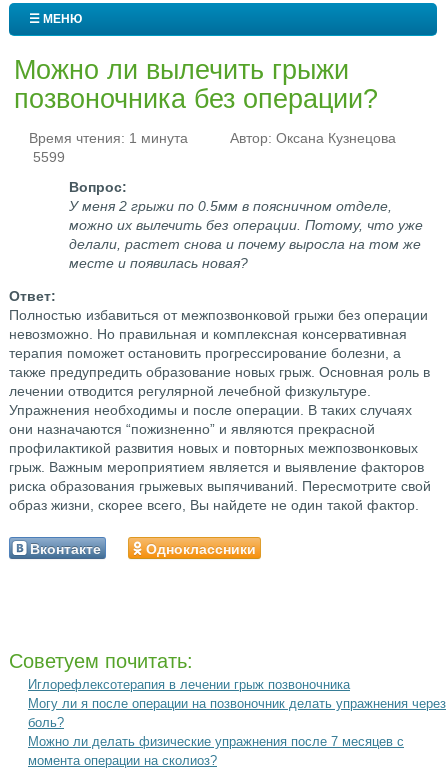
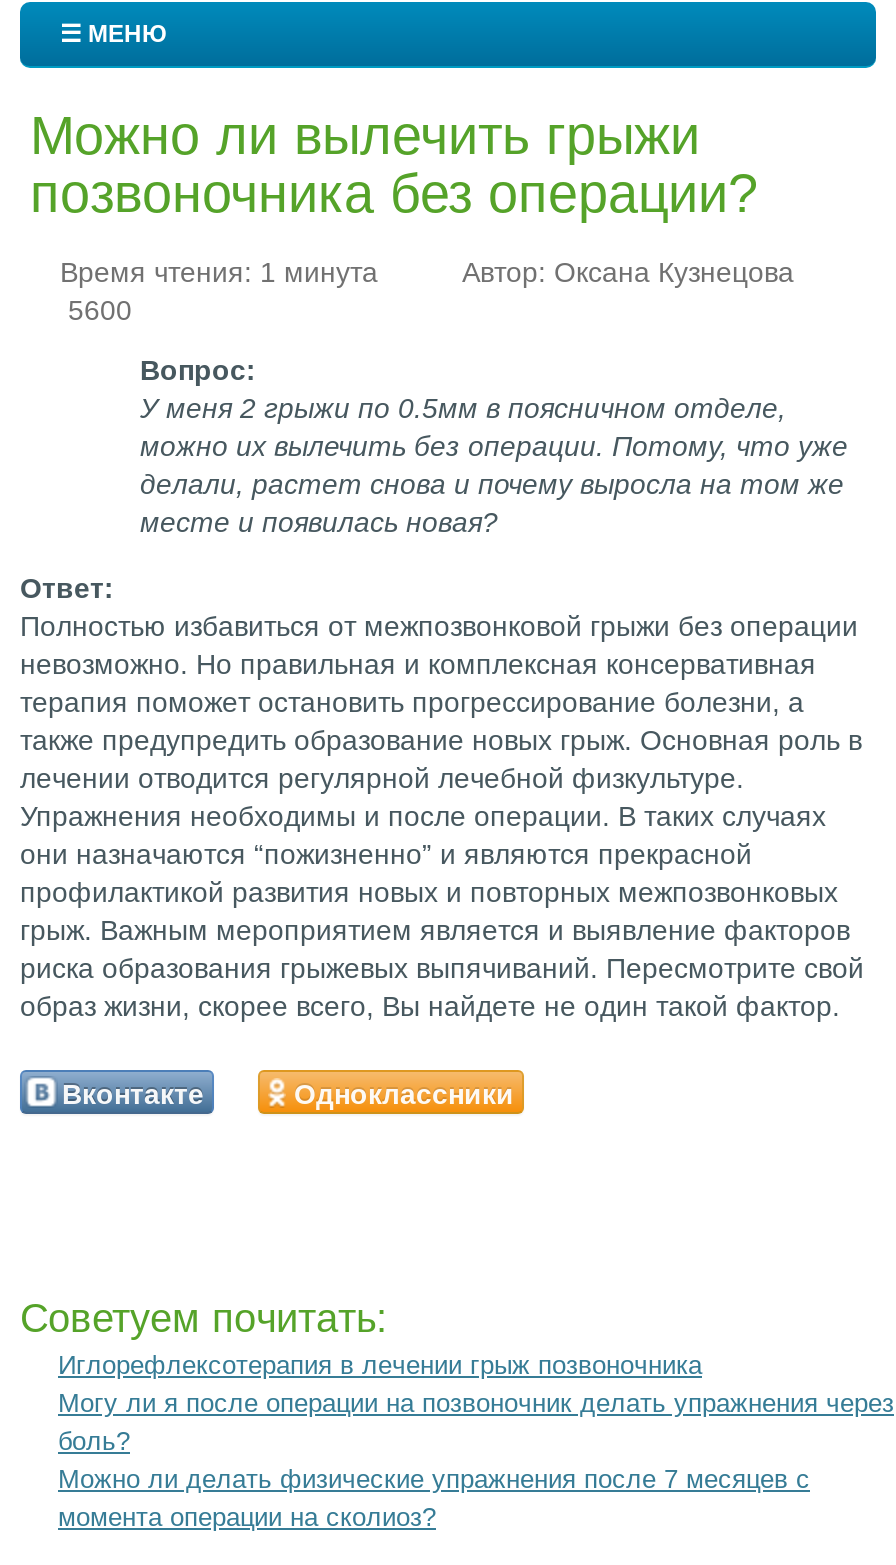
- 5599
+ 5600
